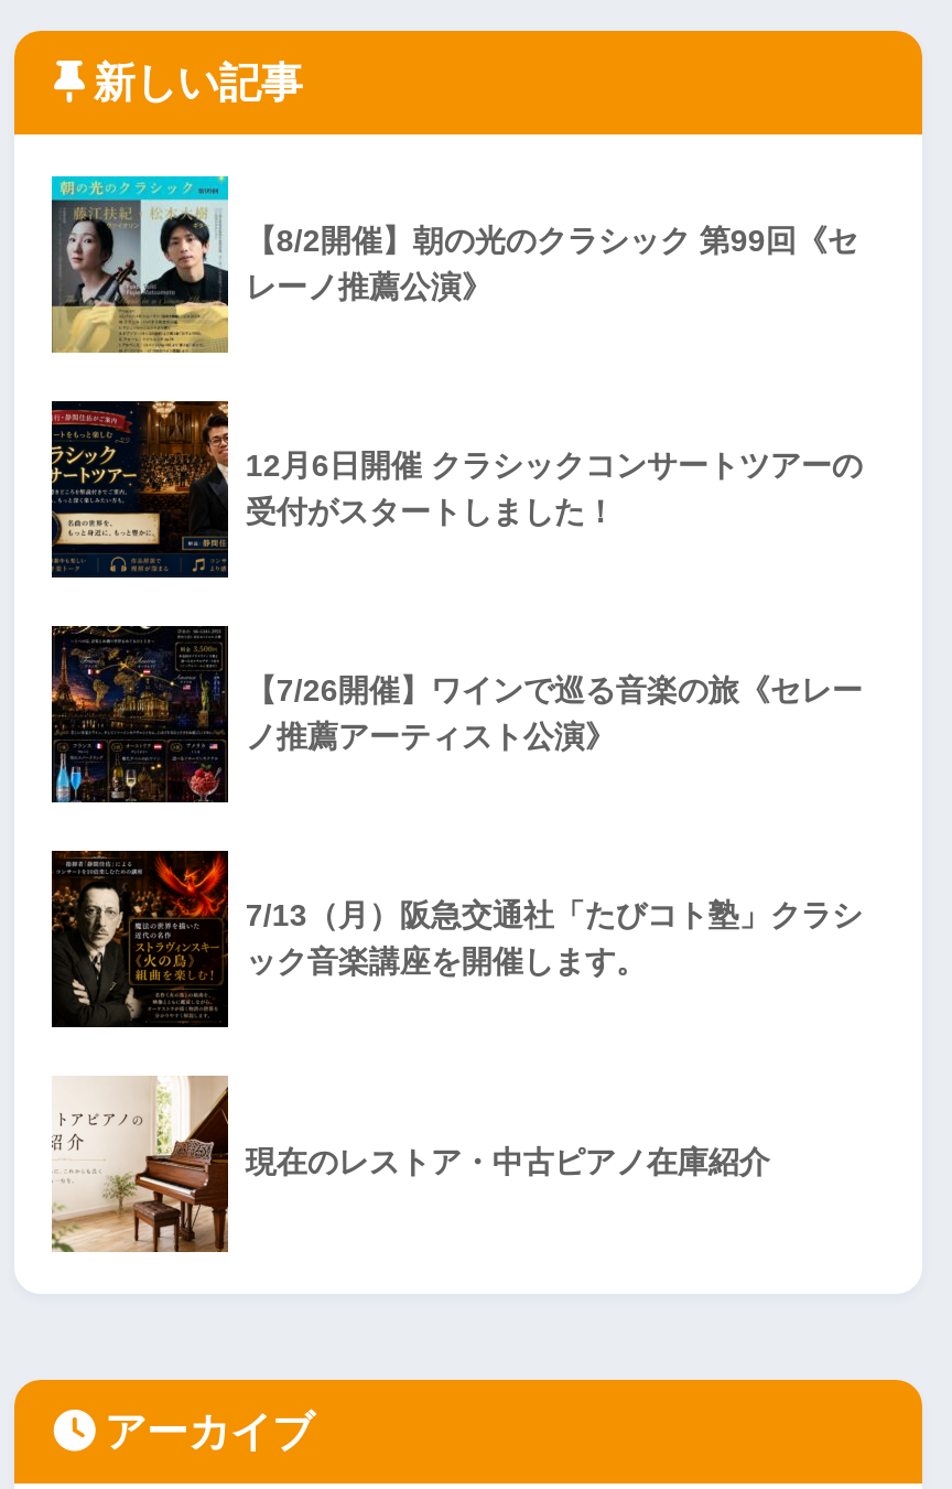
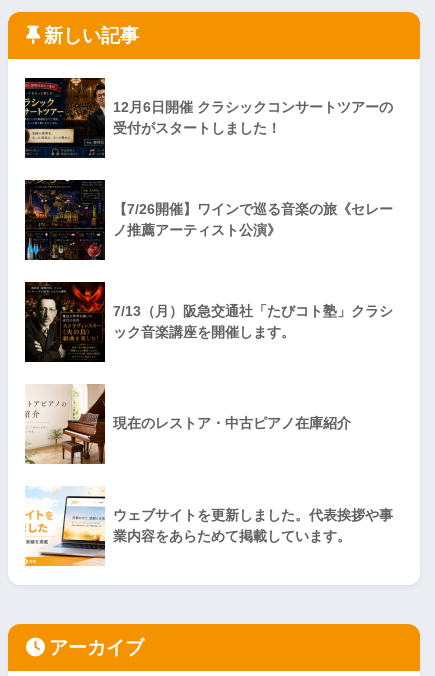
- [image]
- 【8/2開催】朝の光のクラシック 第99回《セ
- レーノ推薦公演》

moved up: [image] | 12月6日開催 クラシックコンサートツアーの | 受付がスタートしました！ | 【7/26開催】ワインで巡る音楽の旅《セレー | 7/13（月）阪急交通社「たびコト塾」クラシ | ック音楽講座を開催します。 | 現在のレストア・中古ピアノ在庫紹介

+ [image]
+ ウェブサイトを更新しました。代表挨拶や事
+ 業内容をあらためて掲載しています。
